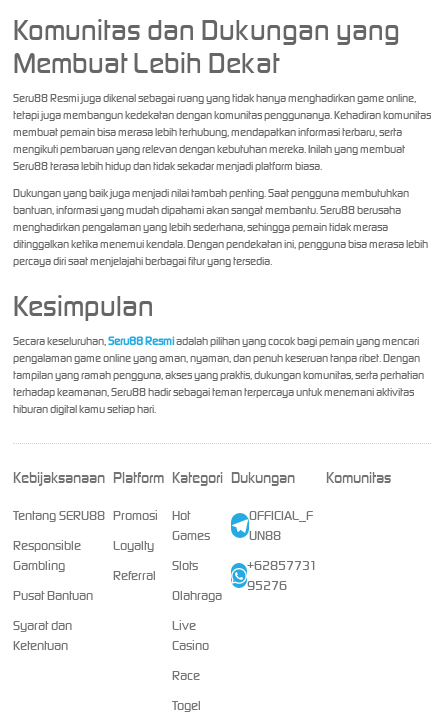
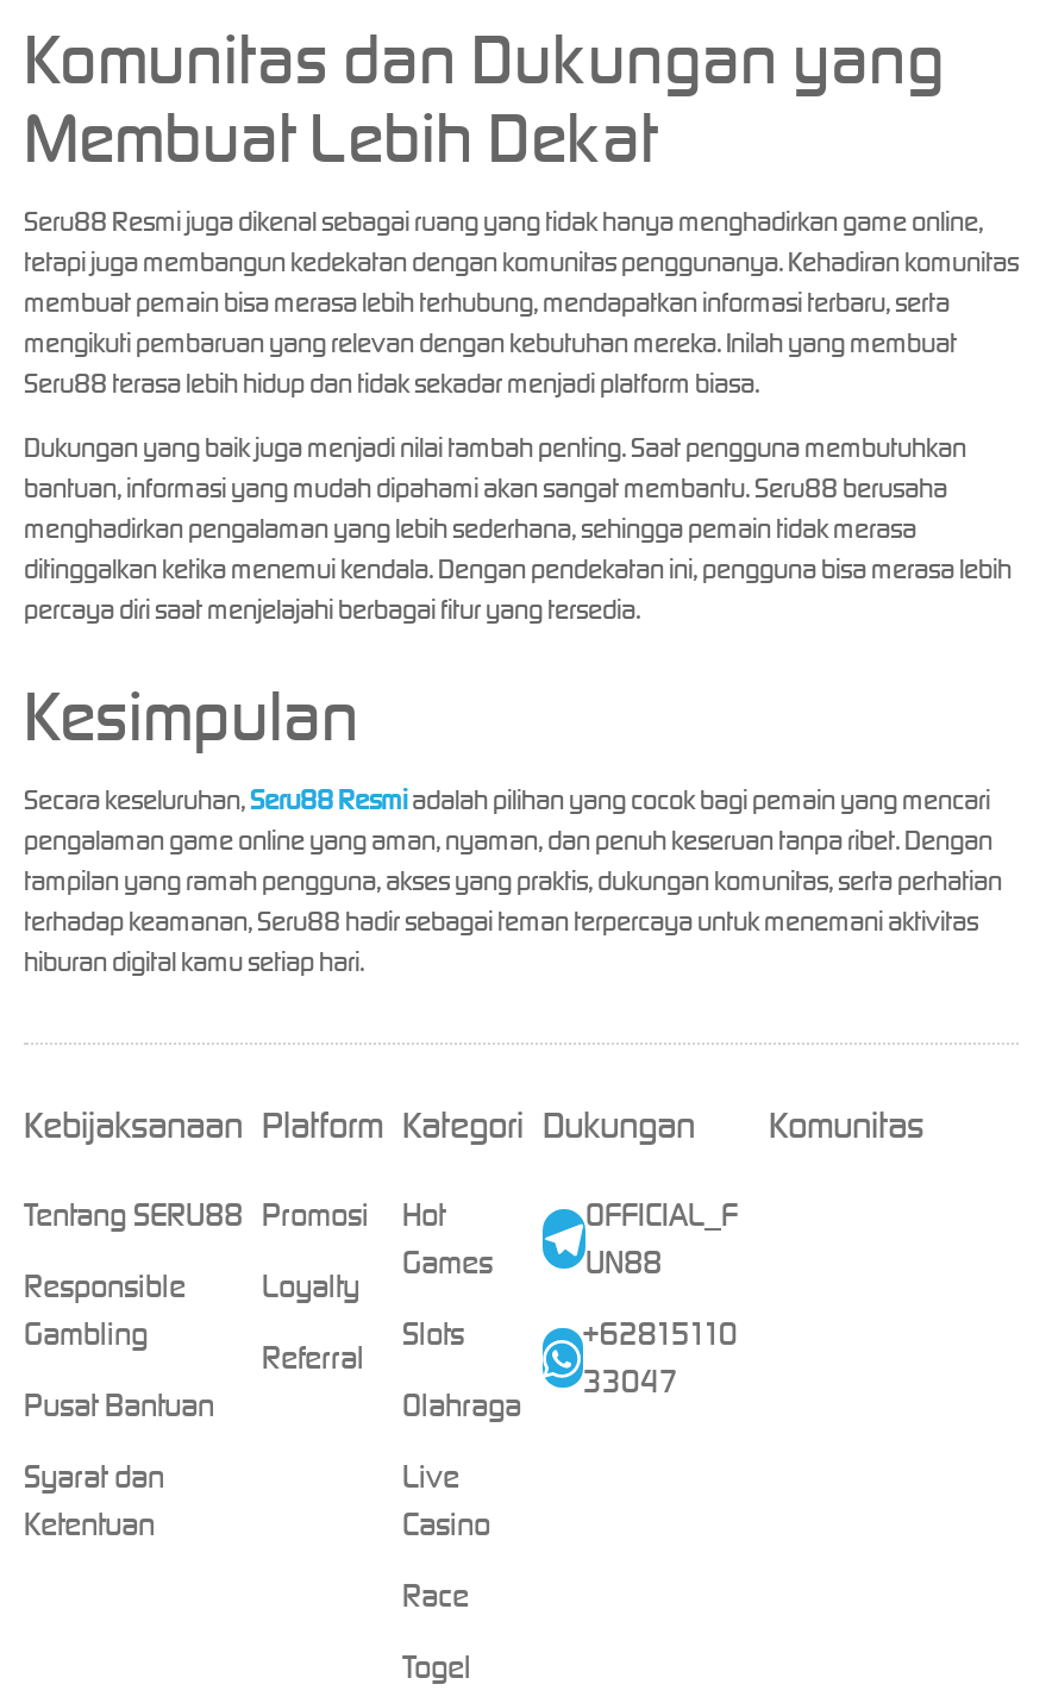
- +62857731
+ +62815110

- 95276
+ 33047
